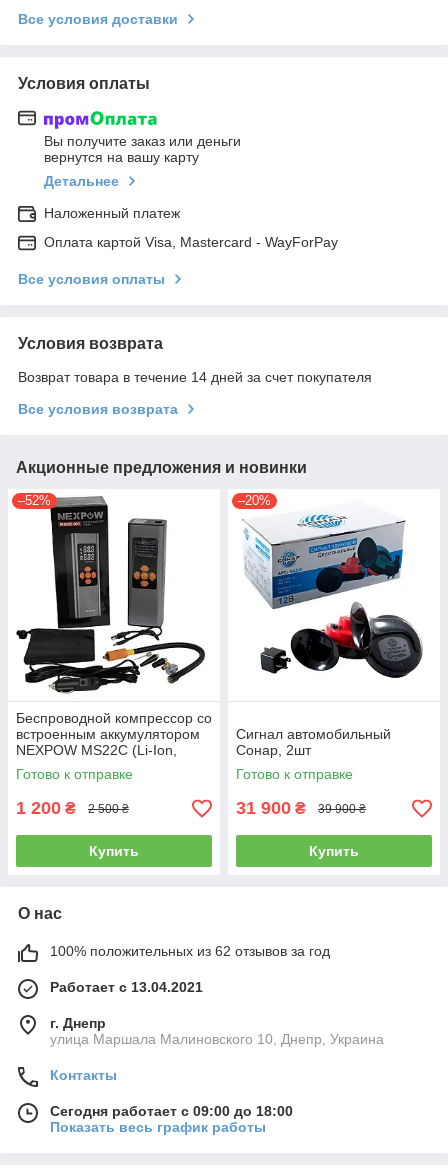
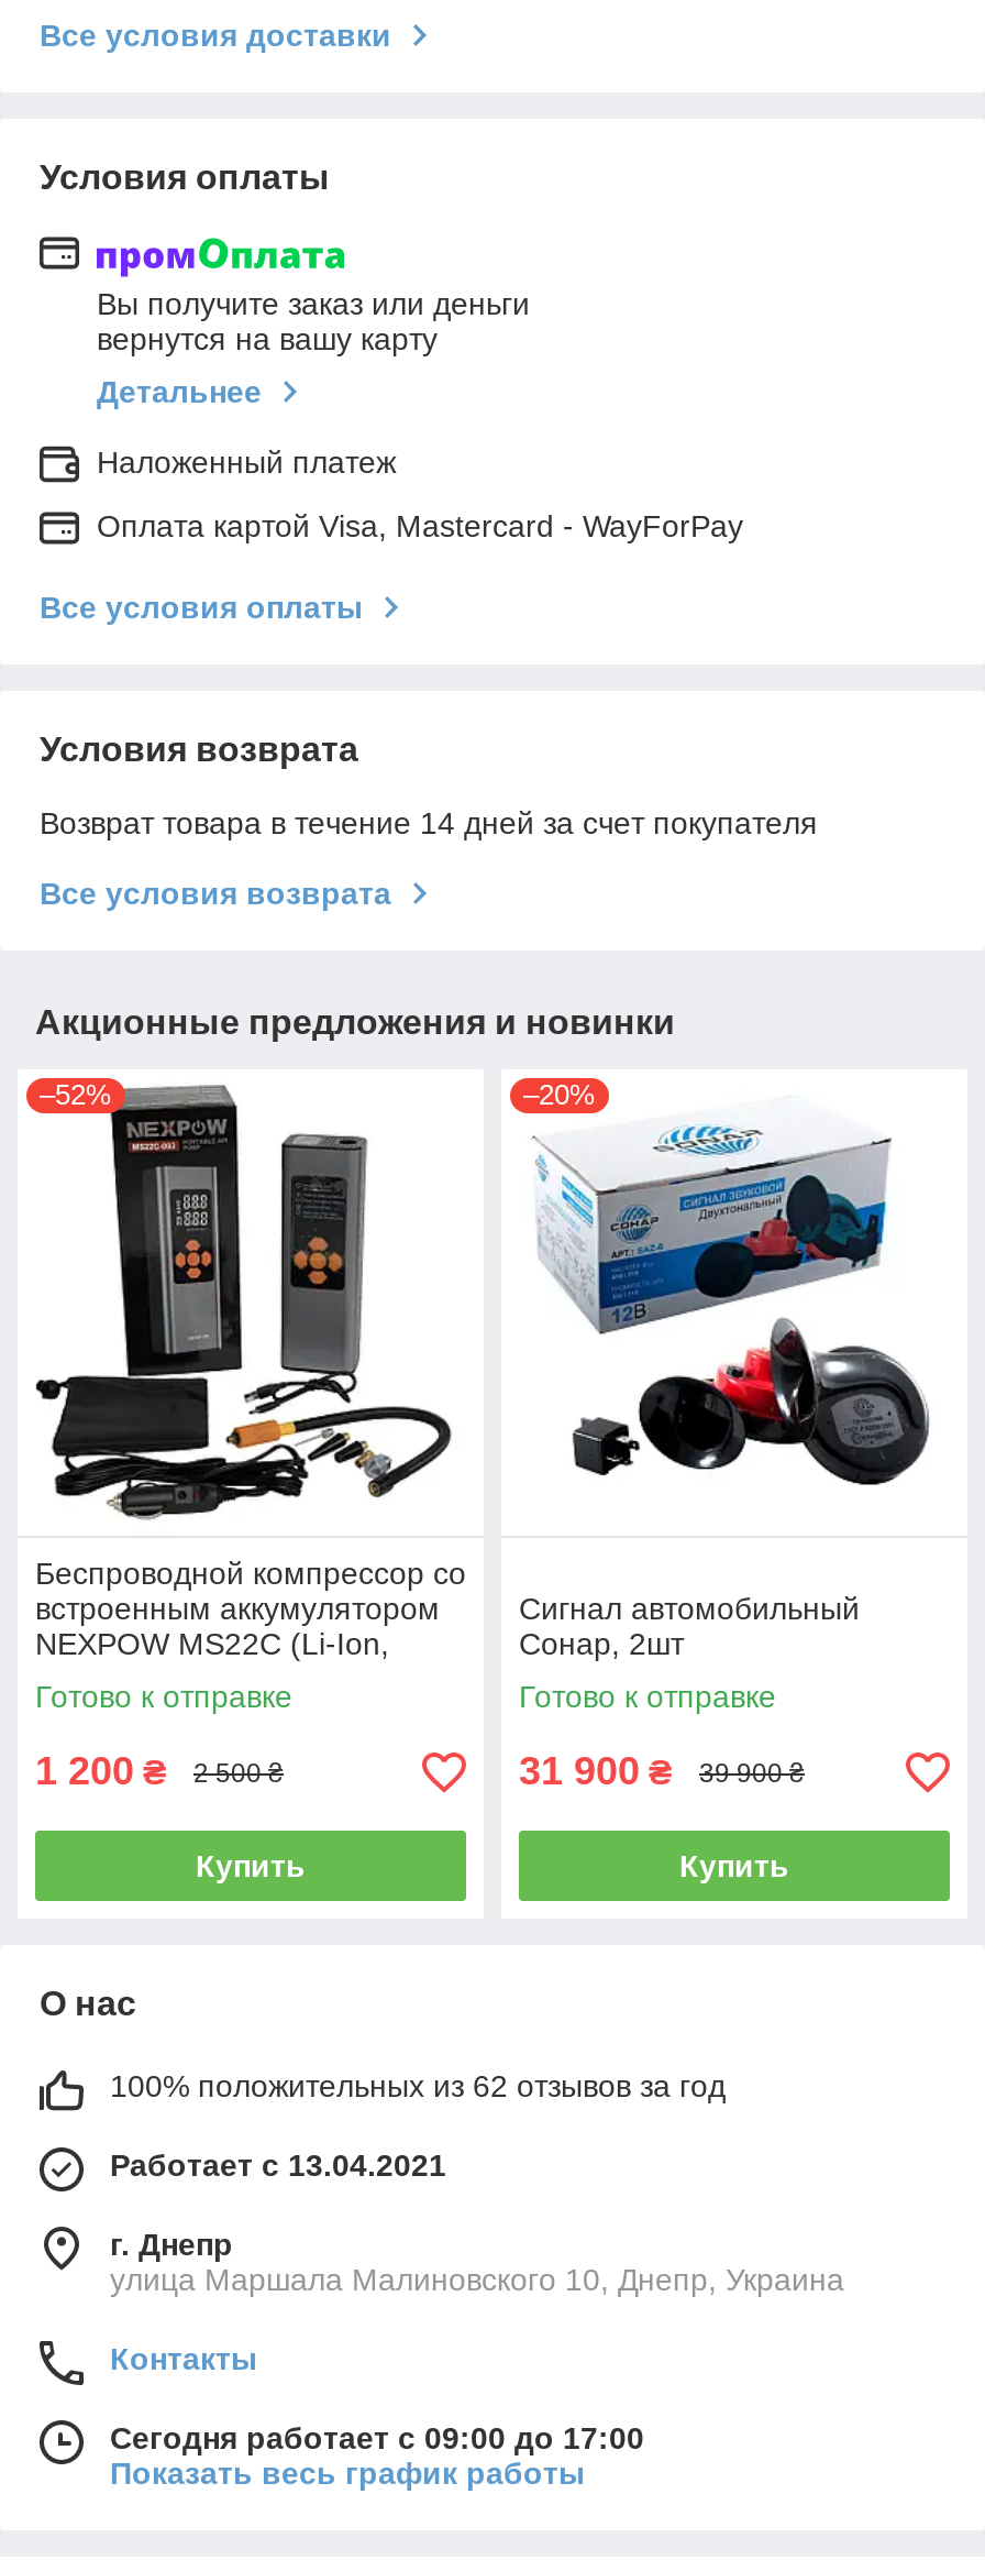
- Сегодня работает с 09:00 до 18:00
+ Сегодня работает с 09:00 до 17:00
